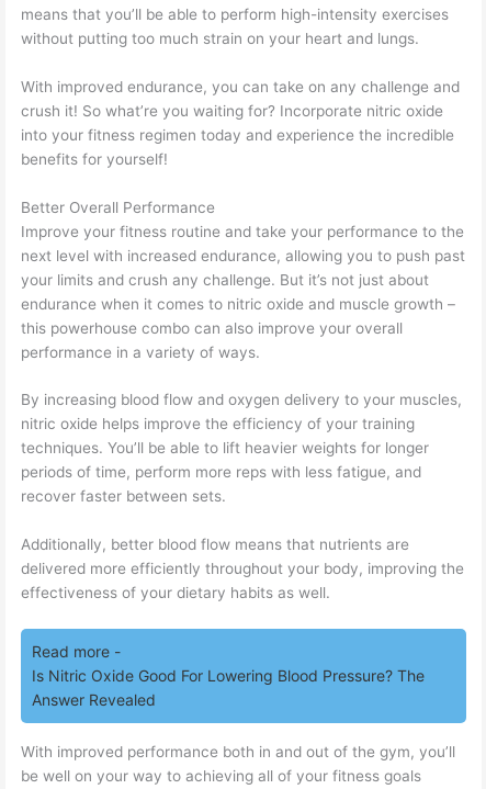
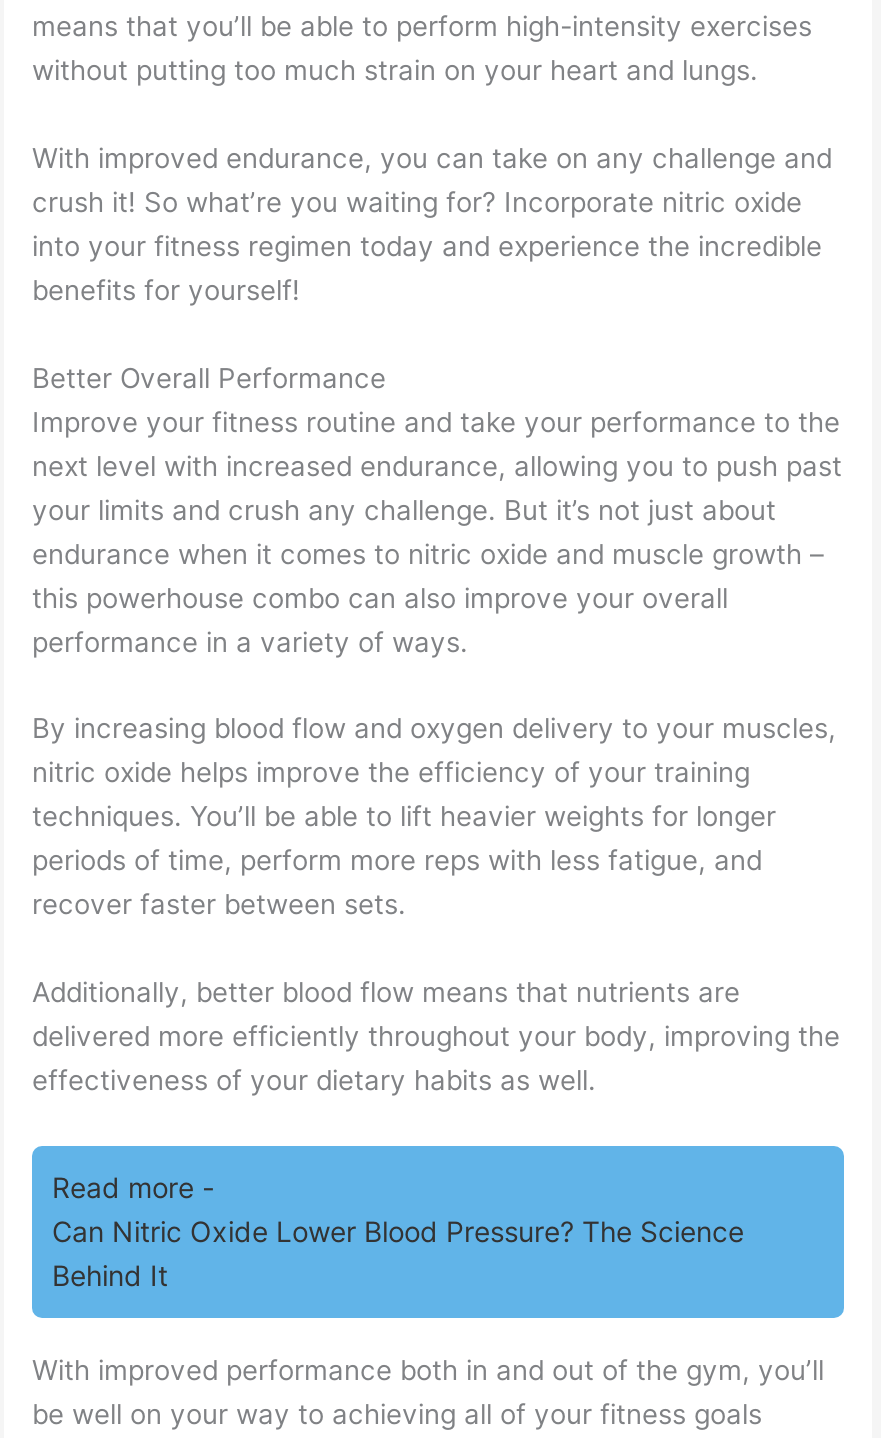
- Is Nitric Oxide Good For Lowering Blood Pressure? The
- Answer Revealed
+ Can Nitric Oxide Lower Blood Pressure? The Science
+ Behind It
